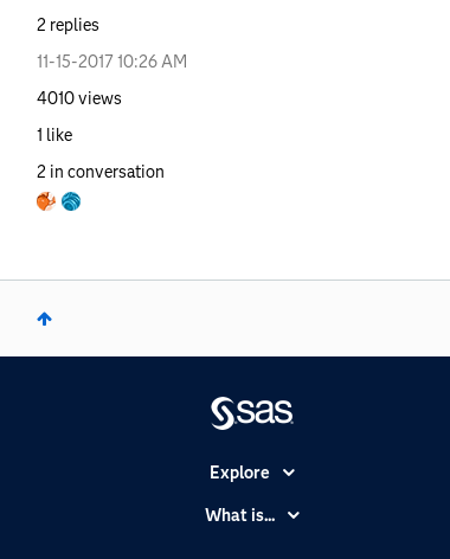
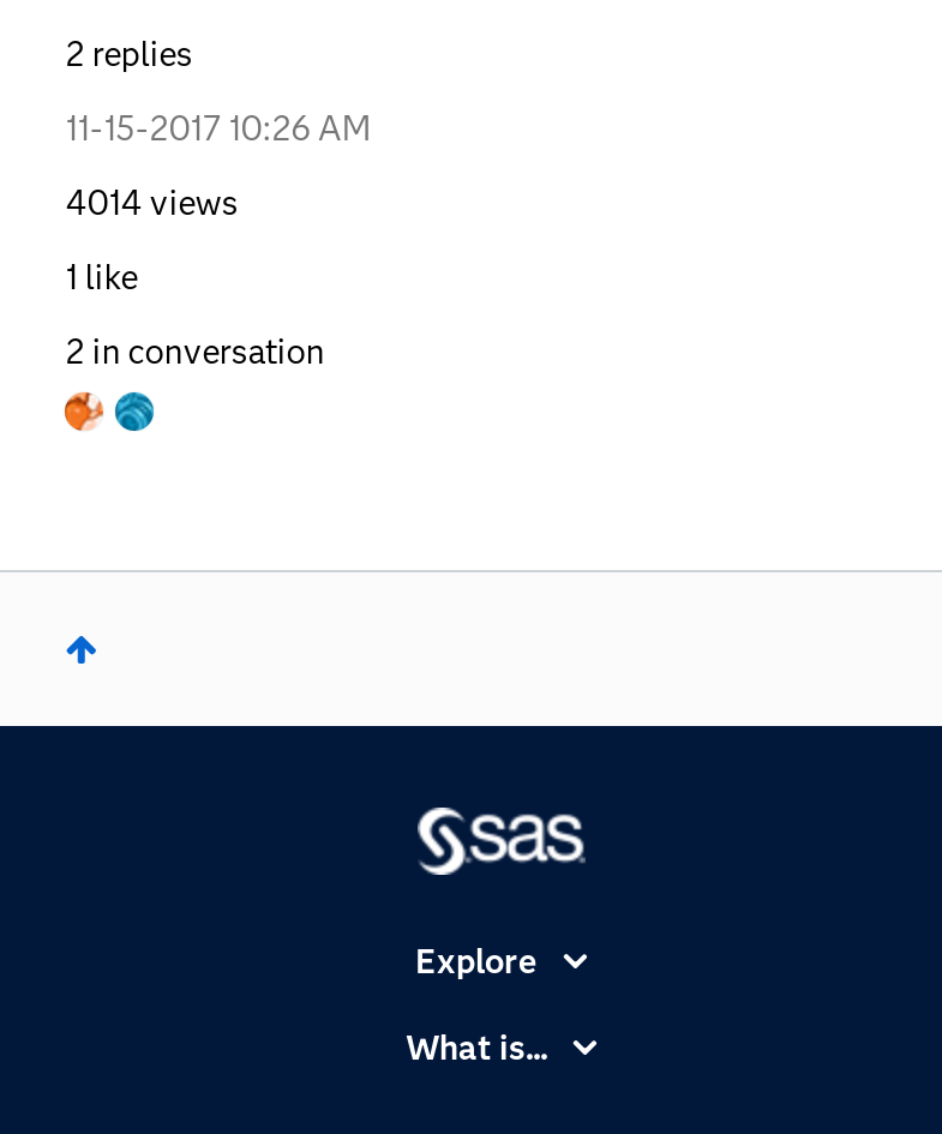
- 4010 views
+ 4014 views
